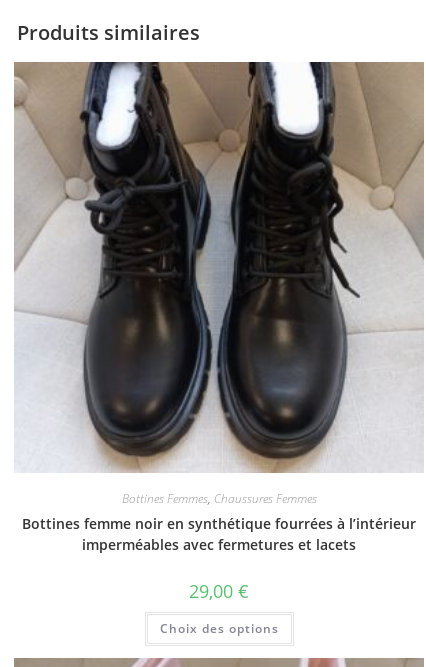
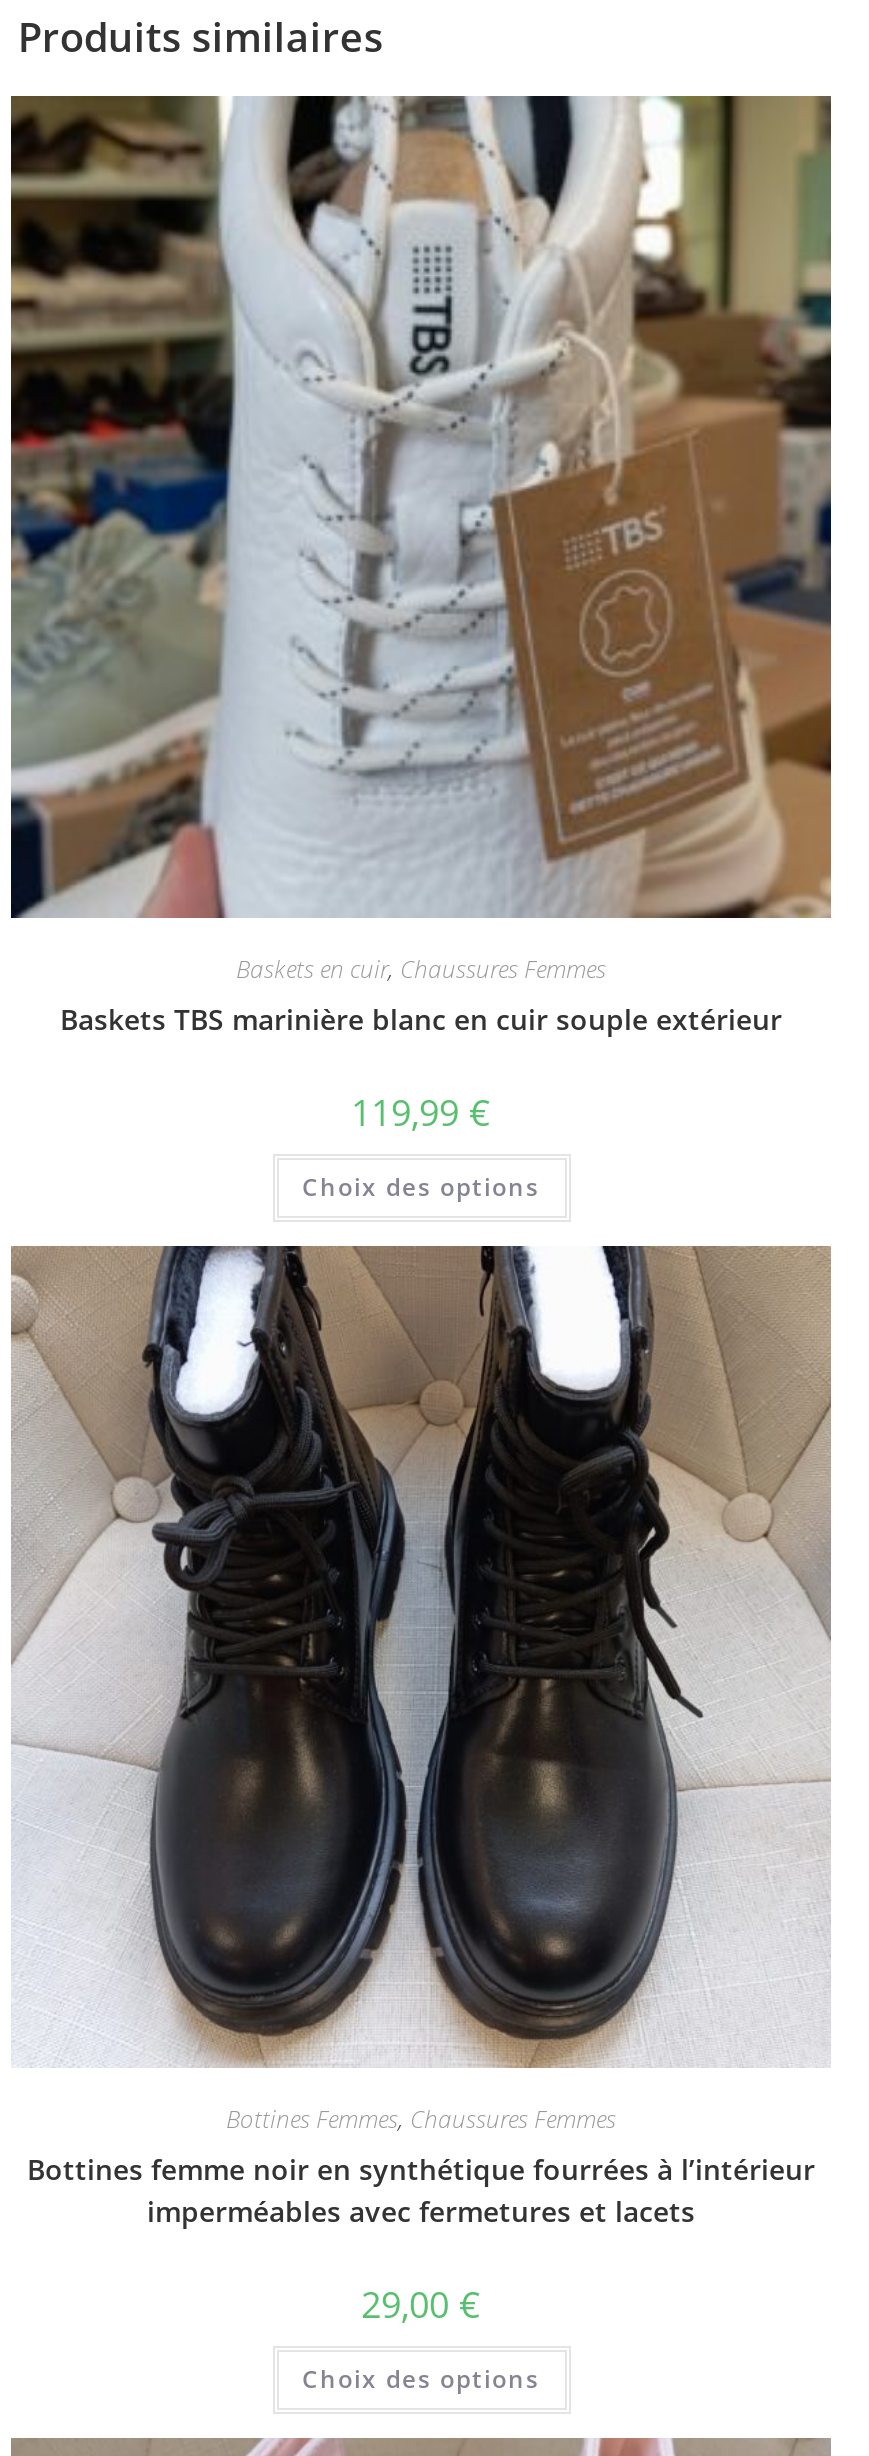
+ [image]
+ Baskets en cuir, Chaussures Femmes
+ Baskets TBS marinière blanc en cuir souple extérieur
+ 119,99 €
+ Choix des options
